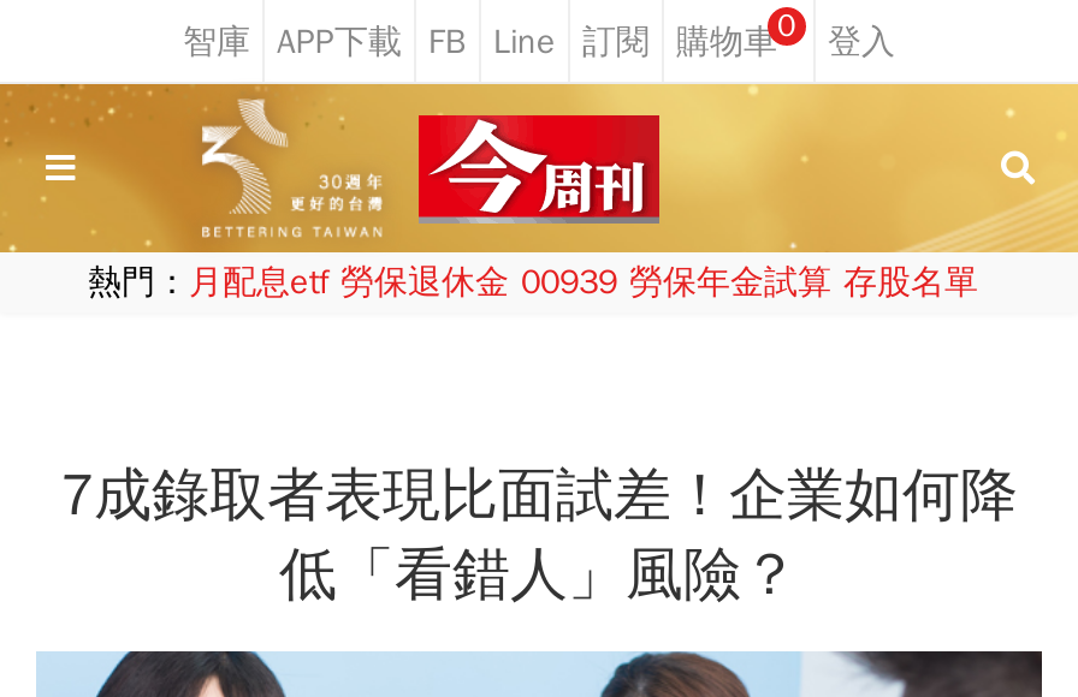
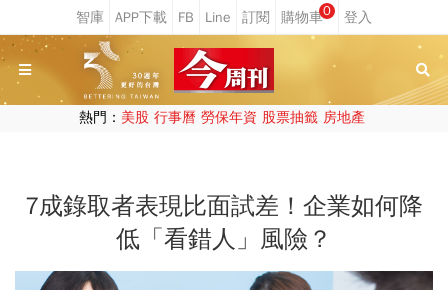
- 熱門：月配息etf 勞保退休金 00939 勞保年金試算 存股名單
+ 熱門：美股 行事曆 勞保年資 股票抽籤 房地產
